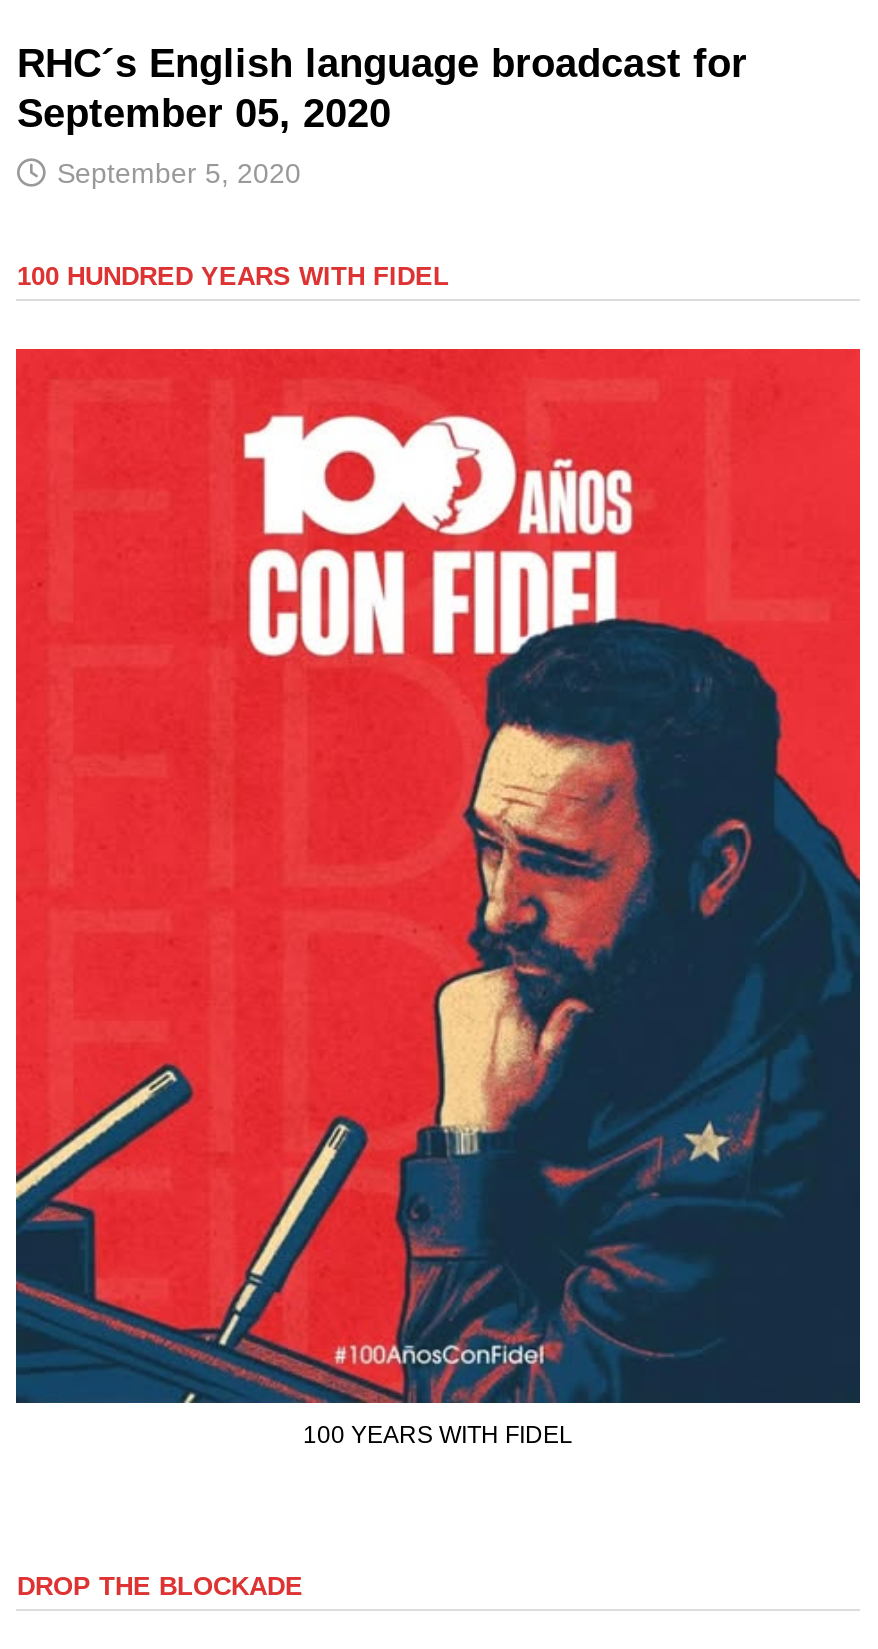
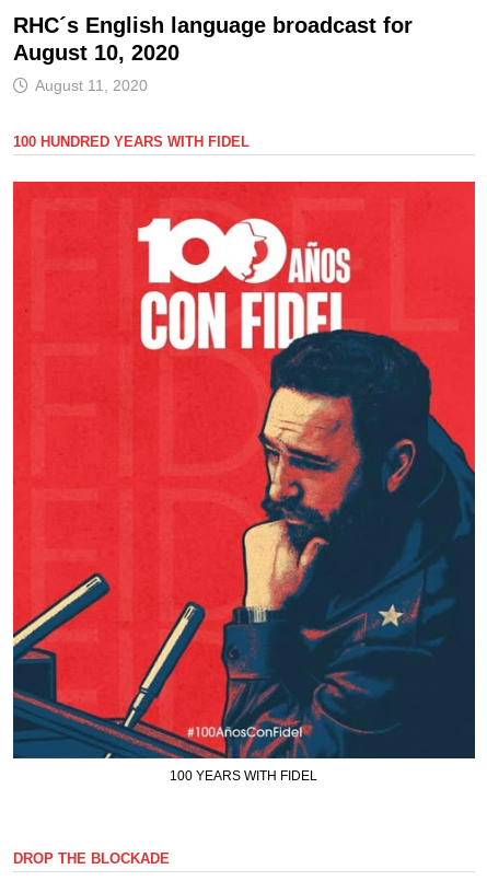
- September 05, 2020
+ August 10, 2020

- September 5, 2020
+ August 11, 2020
